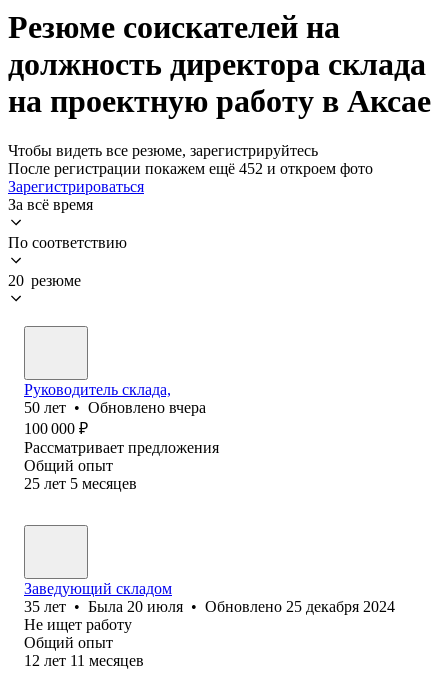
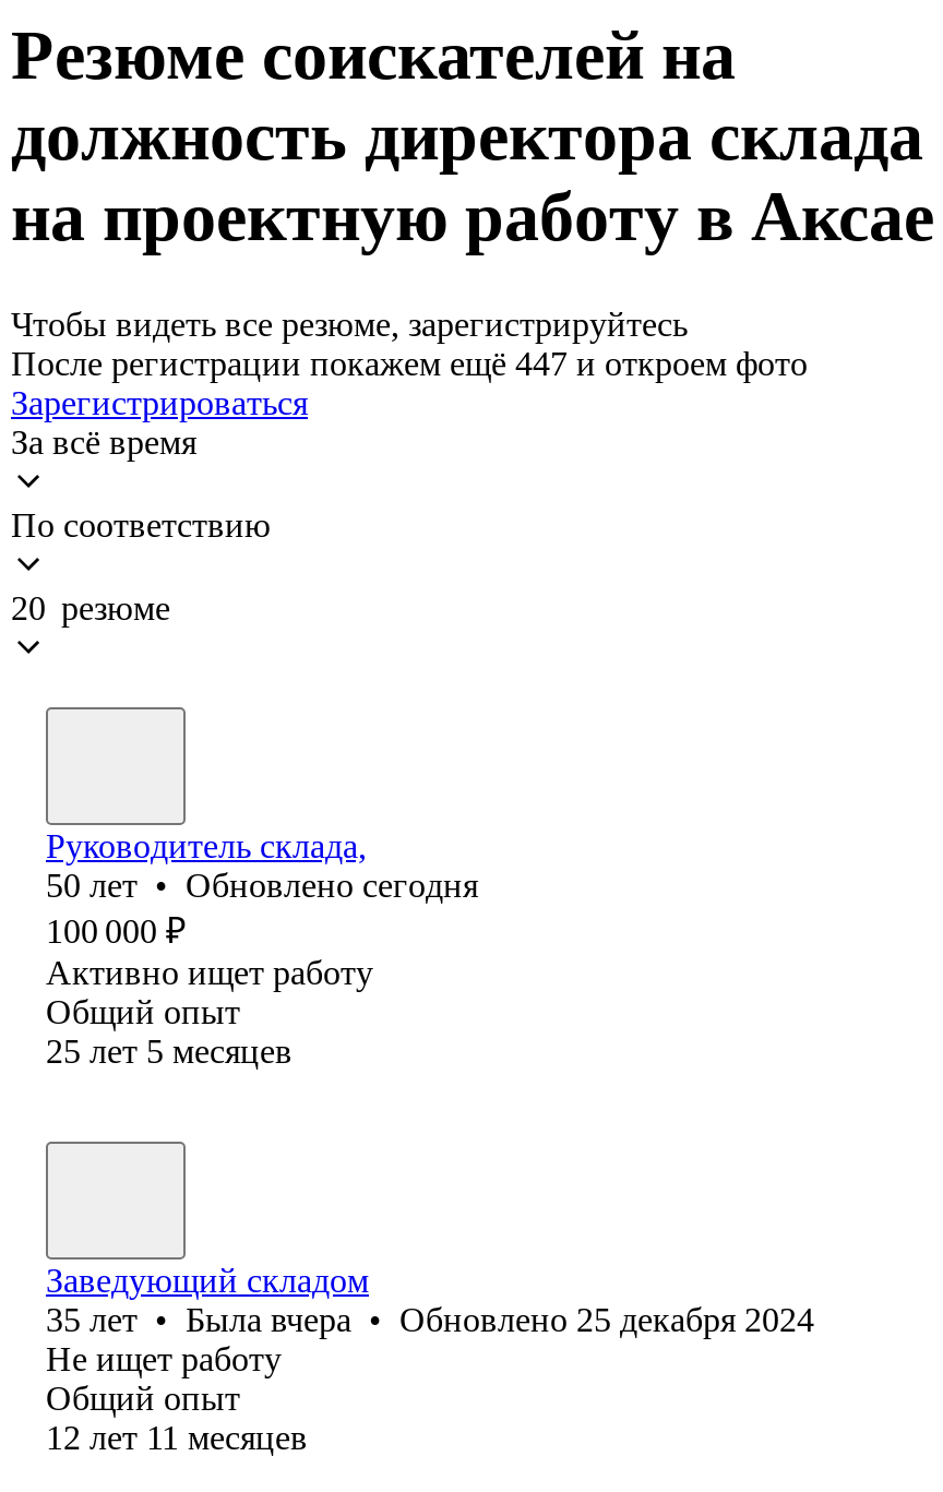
- После регистрации покажем ещё 452 и откроем фото
+ После регистрации покажем ещё 447 и откроем фото

- 50 лет • Обновлено вчера
+ 50 лет • Обновлено сегодня

- Рассматривает предложения
+ Активно ищет работу

- 35 лет • Была 20 июля • Обновлено 25 декабря 2024
+ 35 лет • Была вчера • Обновлено 25 декабря 2024
